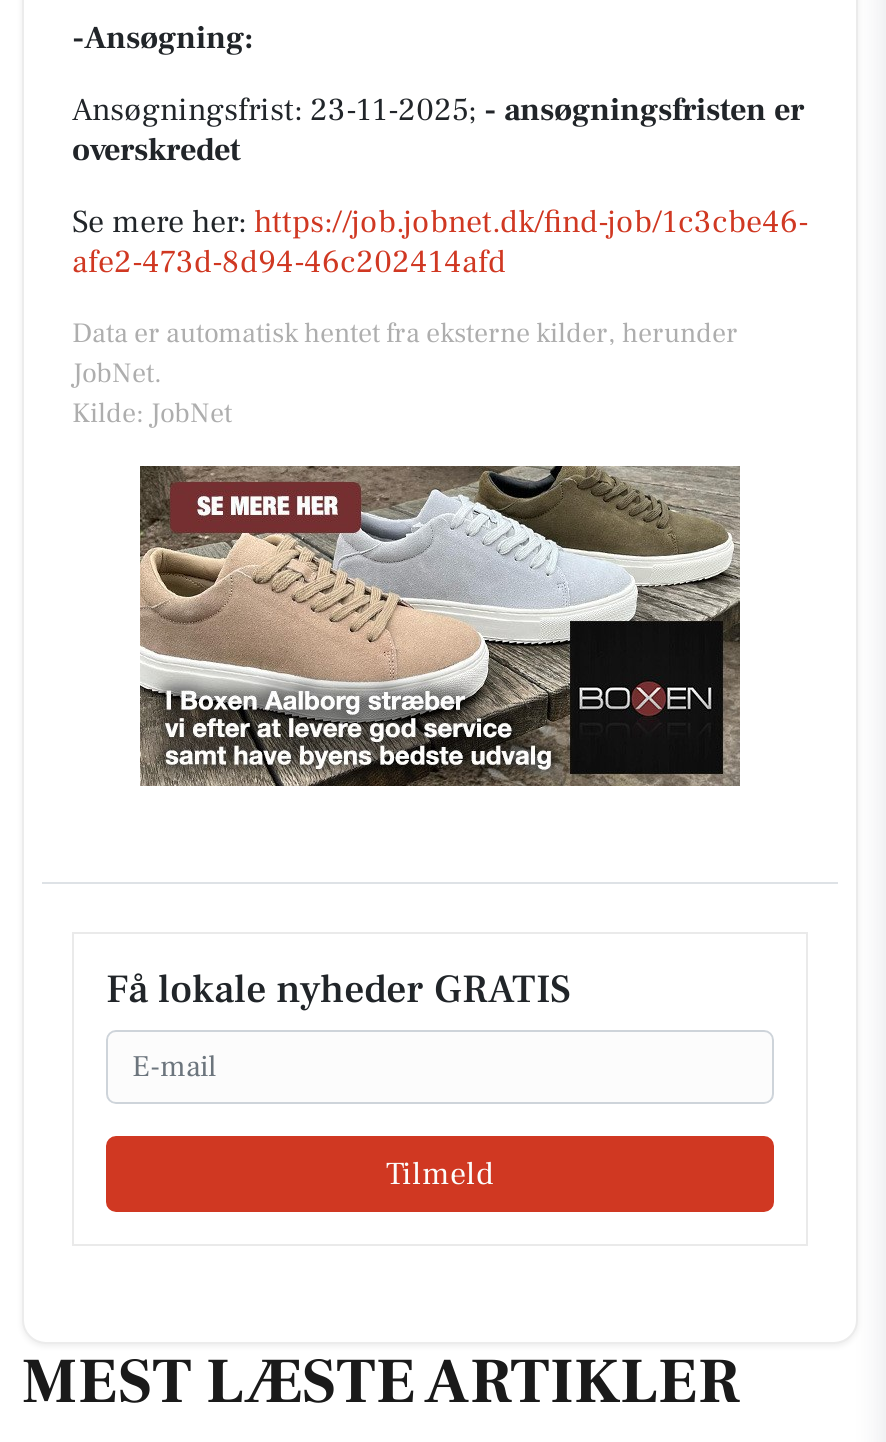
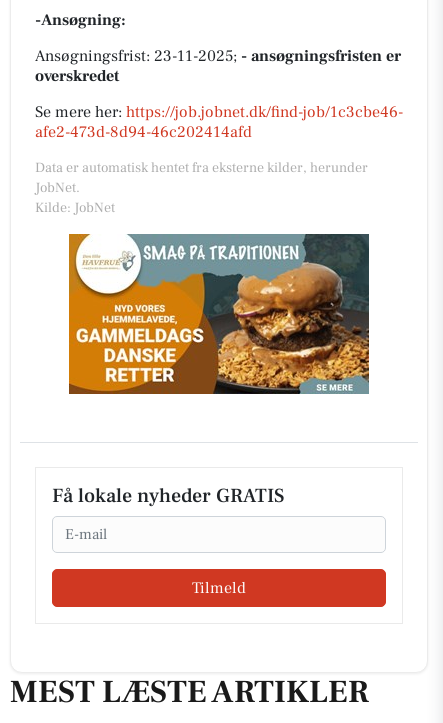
- [image]
+ [image]
